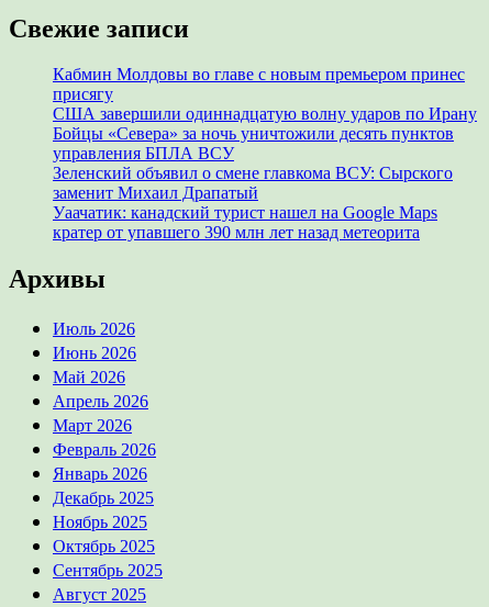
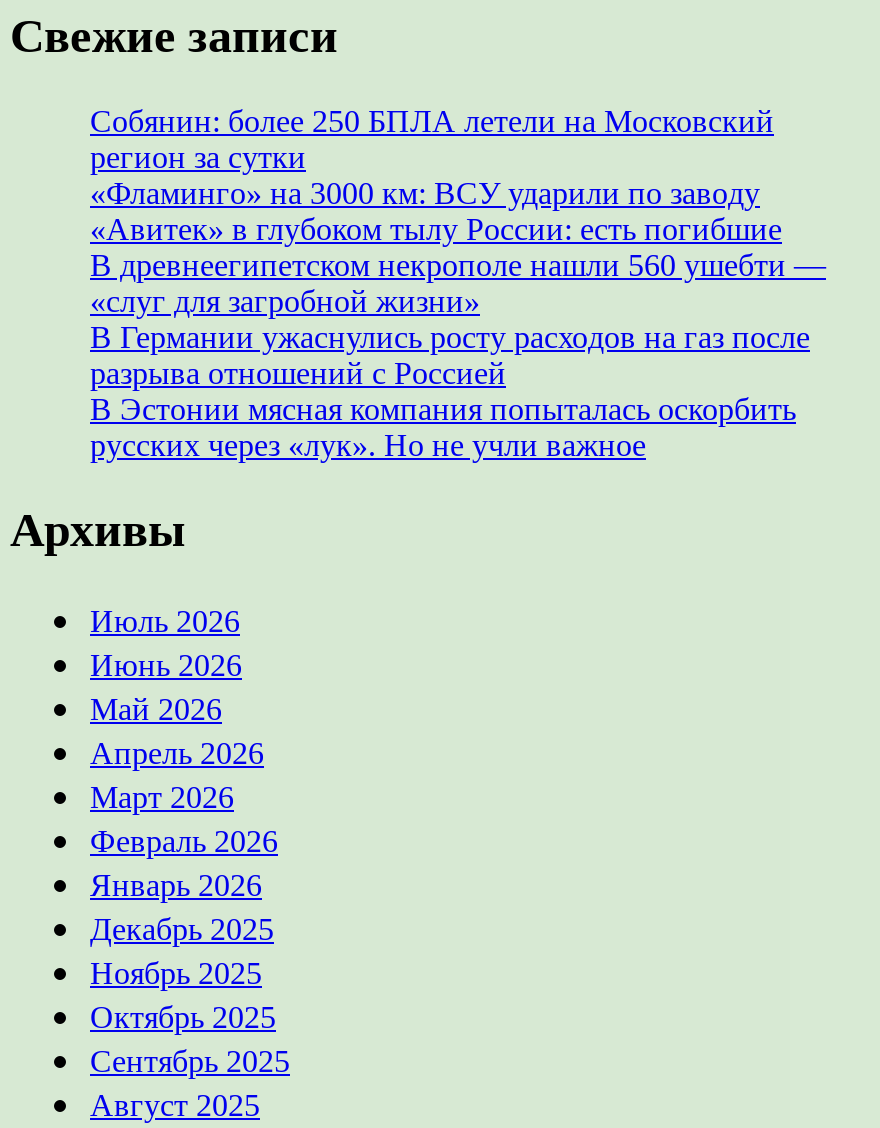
- Кабмин Молдовы во главе с новым премьером принес
- присягу
- США завершили одиннадцатую волну ударов по Ирану
- Бойцы «Севера» за ночь уничтожили десять пунктов
- управления БПЛА ВСУ
- Зеленский объявил о смене главкома ВСУ: Сырского
- заменит Михаил Драпатый
- Уаачатик: канадский турист нашел на Google Maps
- кратер от упавшего 390 млн лет назад метеорита
+ Собянин: более 250 БПЛА летели на Московский
+ регион за сутки
+ «Фламинго» на 3000 км: ВСУ ударили по заводу
+ «Авитек» в глубоком тылу России: есть погибшие
+ В древнеегипетском некрополе нашли 560 ушебти —
+ «слуг для загробной жизни»
+ В Германии ужаснулись росту расходов на газ после
+ разрыва отношений с Россией
+ В Эстонии мясная компания попыталась оскорбить
+ русских через «лук». Но не учли важное
